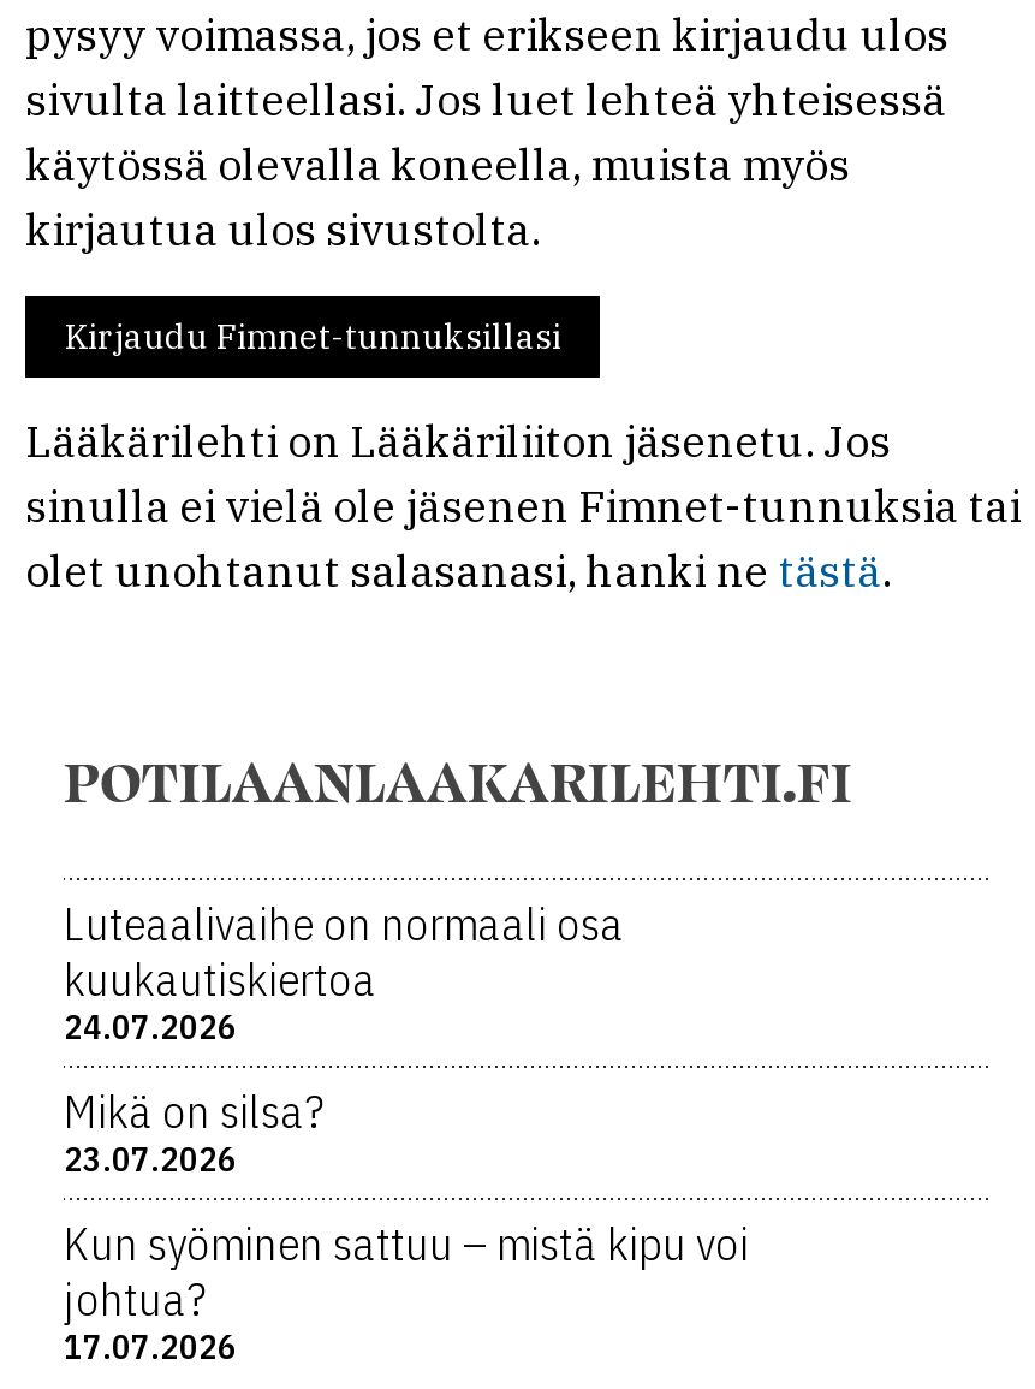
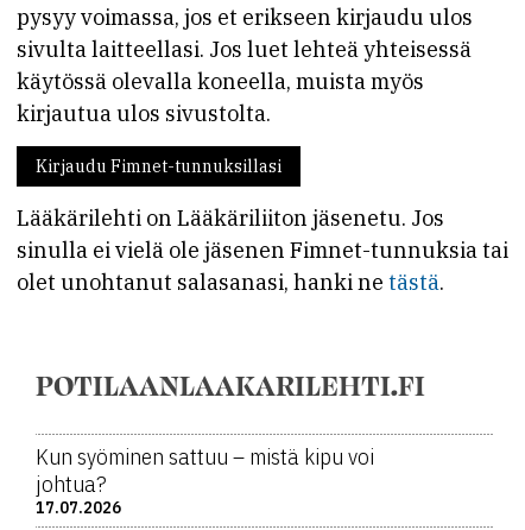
- Luteaalivaihe on normaali osa
- kuukautiskiertoa
- 24.07.2026
- Mikä on silsa?
- 23.07.2026
